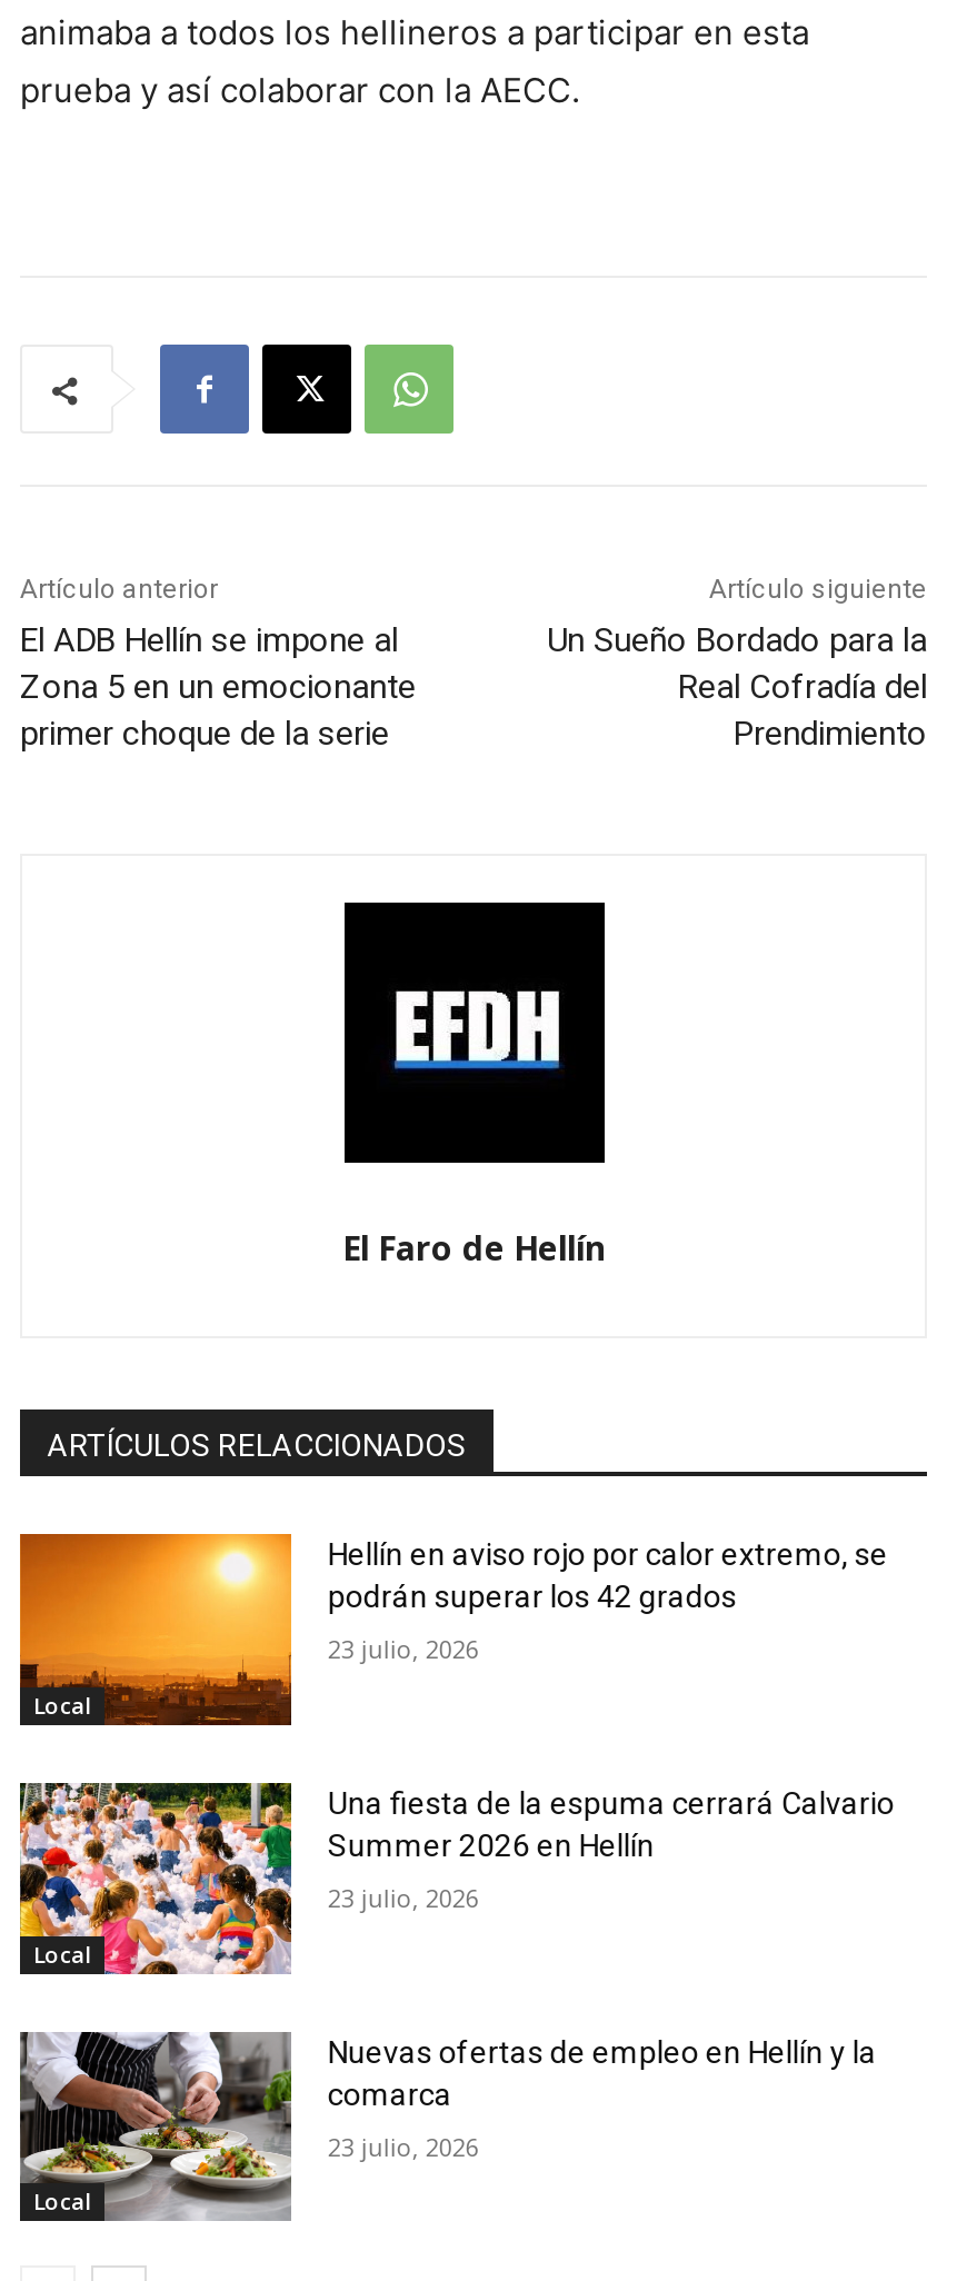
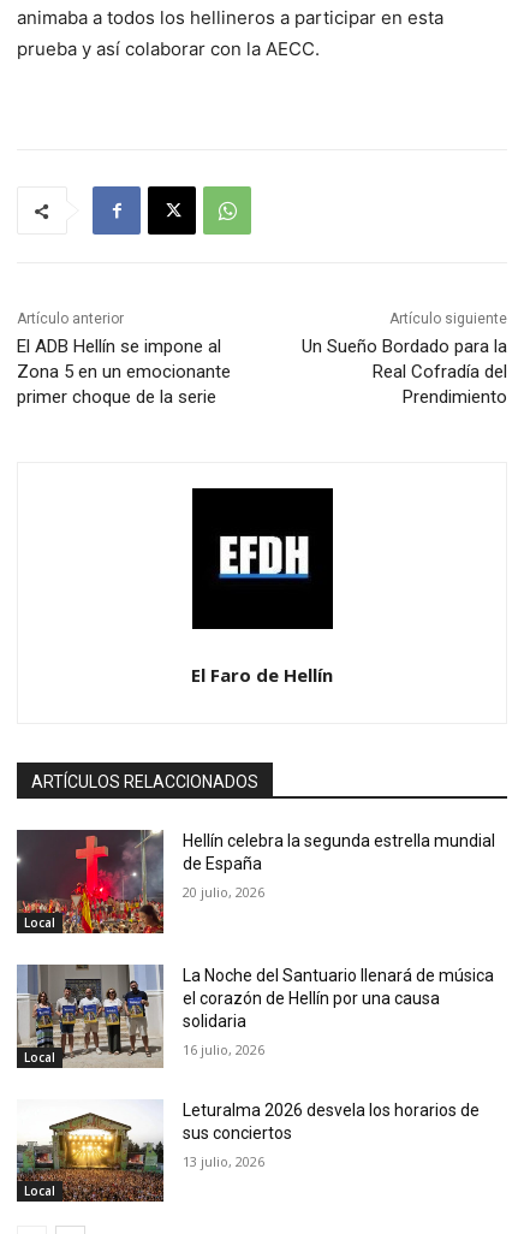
- [image]
- Hellín en aviso rojo por calor extremo, se
- podrán superar los 42 grados
+ [image]
+ Hellín celebra la segunda estrella mundial
+ de España

- 23 julio, 2026
+ 20 julio, 2026

- [image]
- Una fiesta de la espuma cerrará Calvario
- Summer 2026 en Hellín
+ [image]
+ La Noche del Santuario llenará de música
+ el corazón de Hellín por una causa
+ solidaria

- 23 julio, 2026
+ 16 julio, 2026

- [image]
- Nuevas ofertas de empleo en Hellín y la
- comarca
+ [image]
+ Leturalma 2026 desvela los horarios de
+ sus conciertos

- 23 julio, 2026
+ 13 julio, 2026
